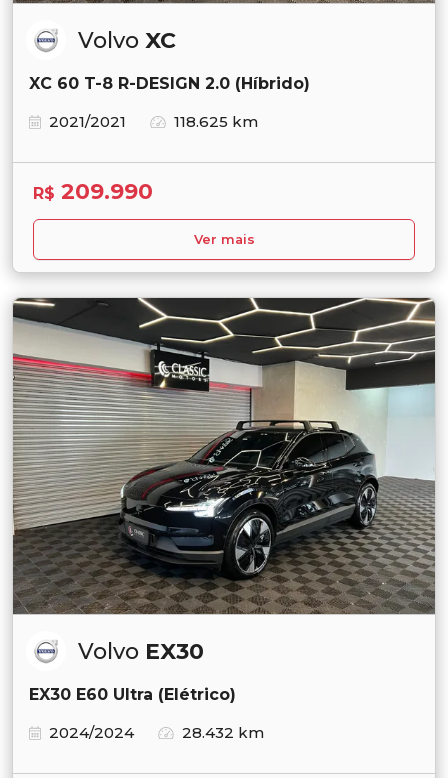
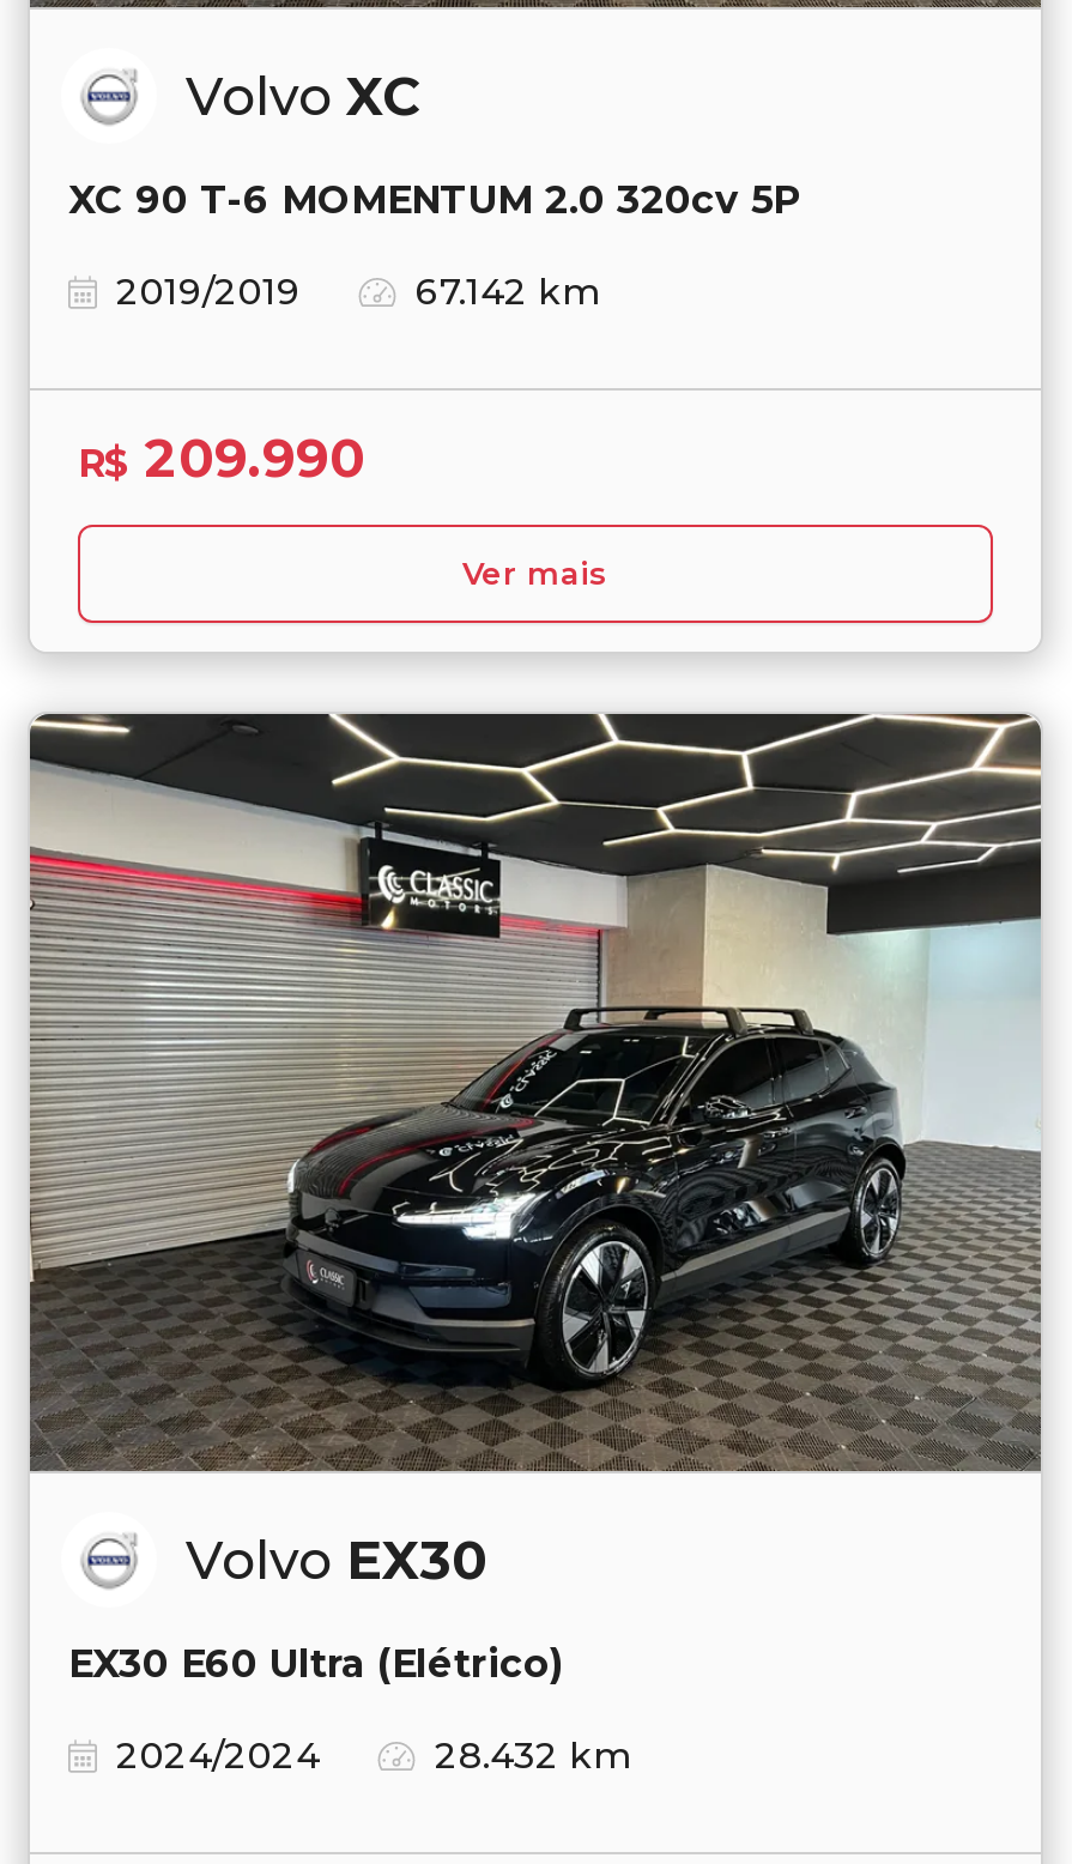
- XC 60 T-8 R-DESIGN 2.0 (Híbrido)
+ XC 90 T-6 MOMENTUM 2.0 320cv 5P

- 2021/2021
- 118.625 km
+ 2019/2019
+ 67.142 km
